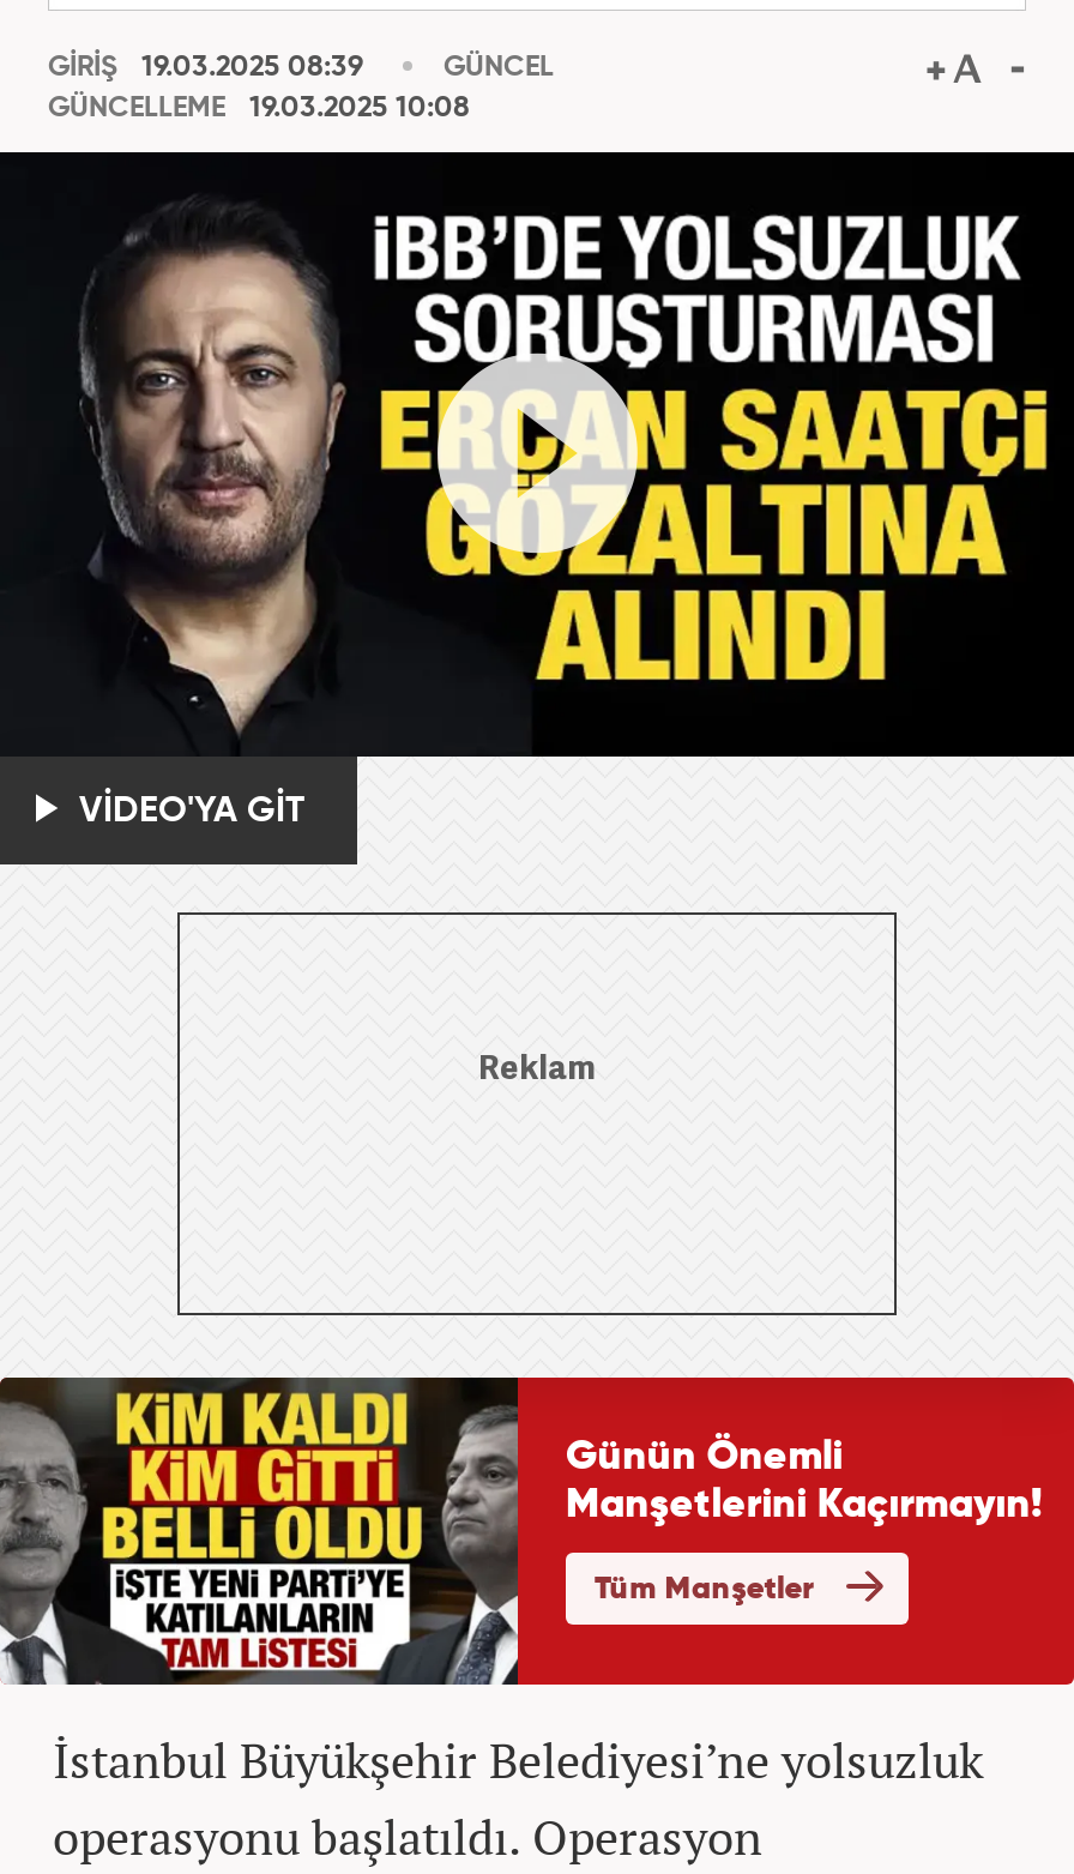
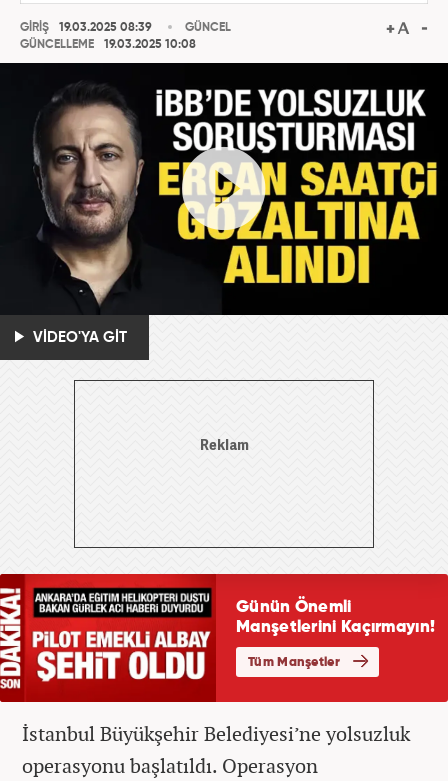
- [image]
+ [image]
